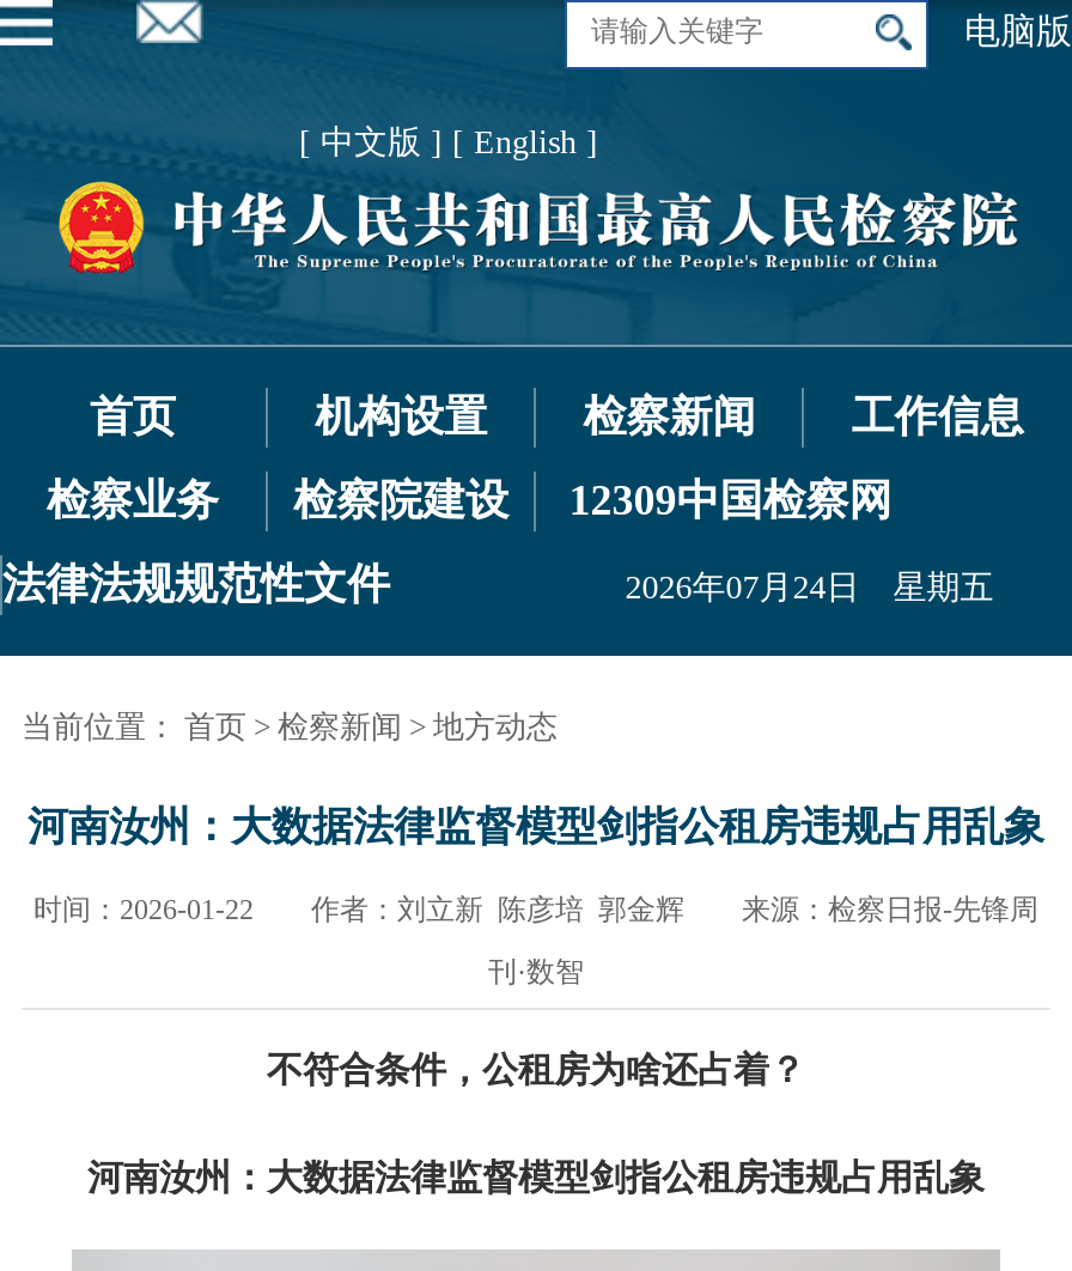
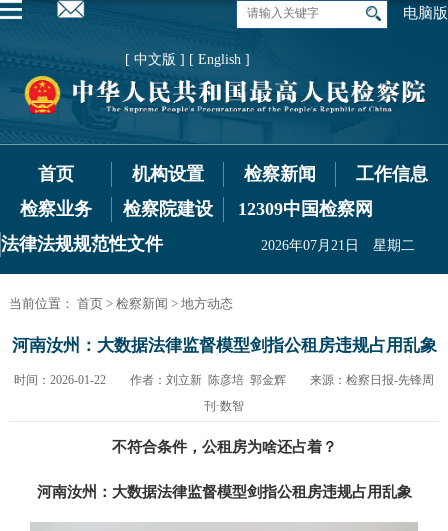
- 2026年07月24日 星期五
+ 2026年07月21日 星期二
